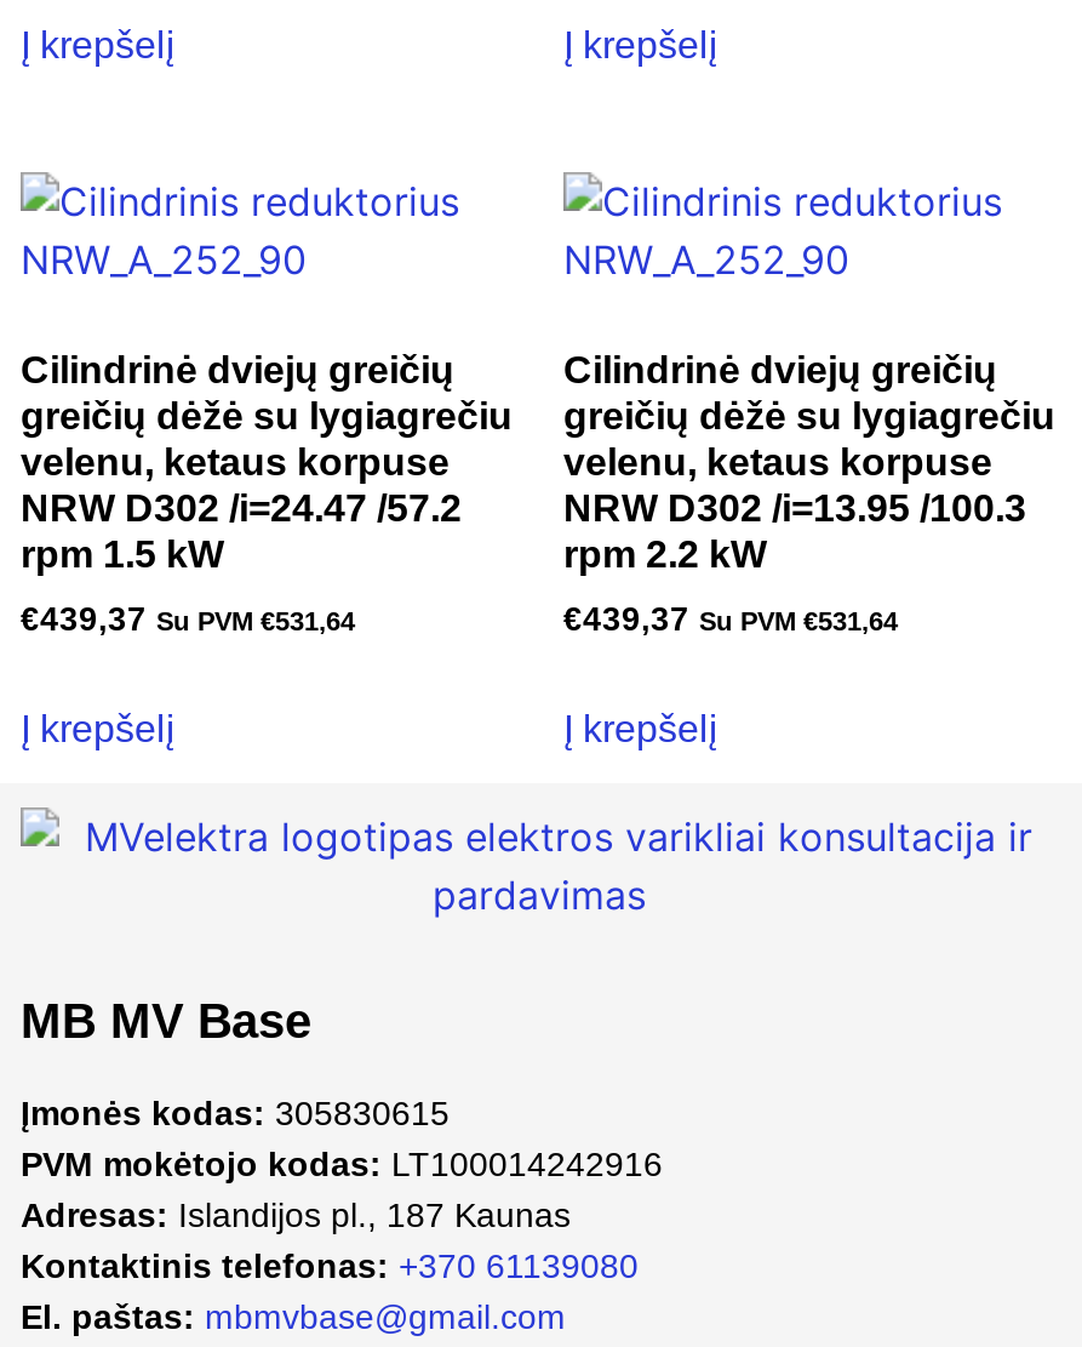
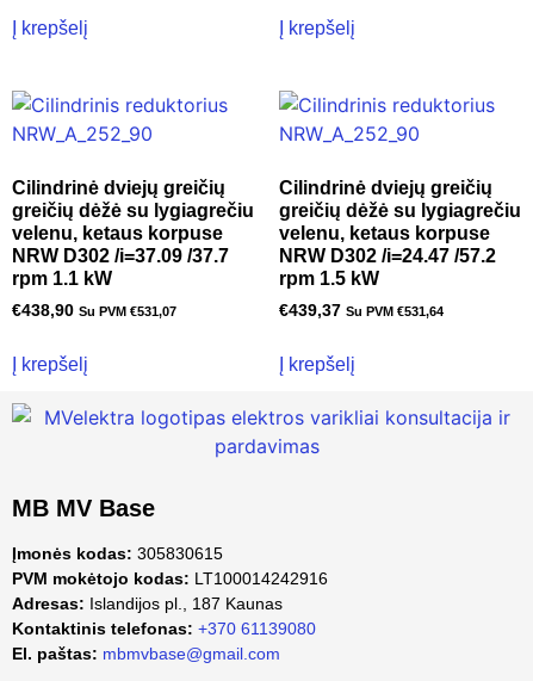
- NRW D302 /i=24.47 /57.2
+ NRW D302 /i=37.09 /37.7

- NRW D302 /i=13.95 /100.3
+ NRW D302 /i=24.47 /57.2

- rpm 1.5 kW
+ rpm 1.1 kW

- rpm 2.2 kW
+ rpm 1.5 kW

- €439,37 Su PVM €531,64
+ €438,90 Su PVM €531,07
